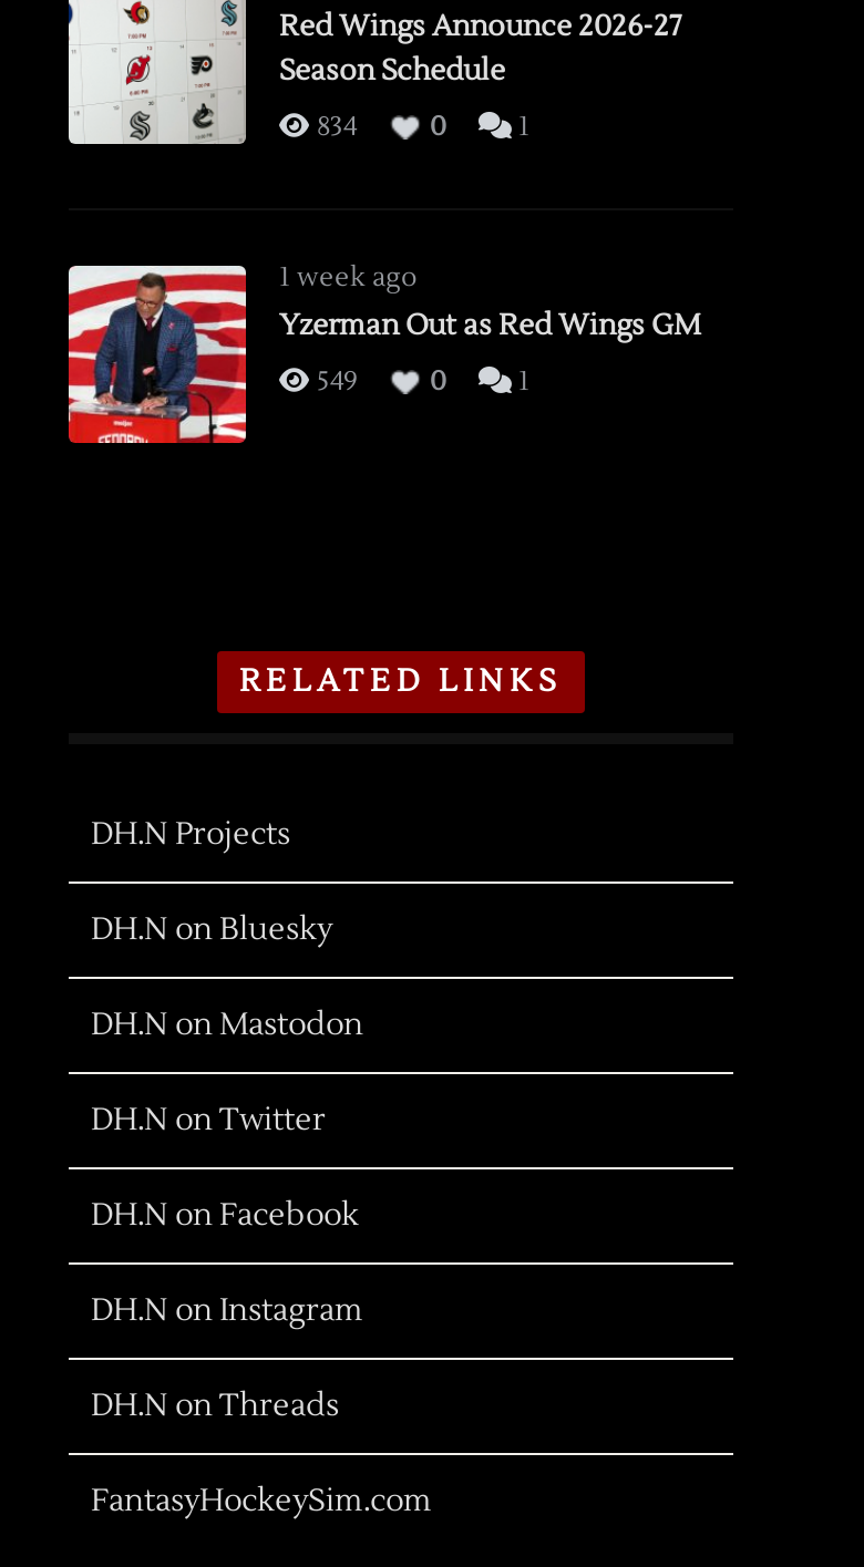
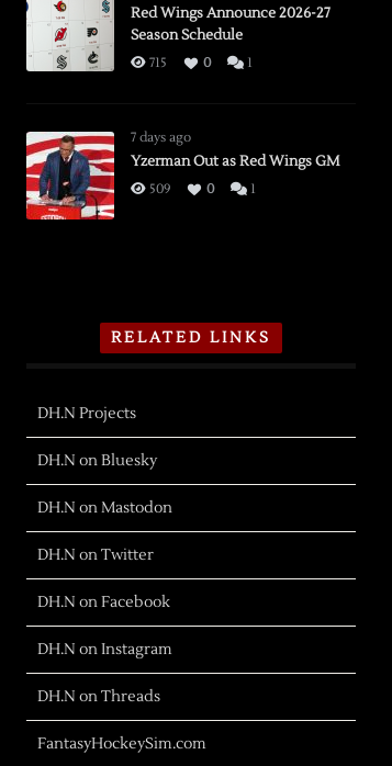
- 834
+ 715

- 1 week ago
+ 7 days ago

- 549
+ 509
